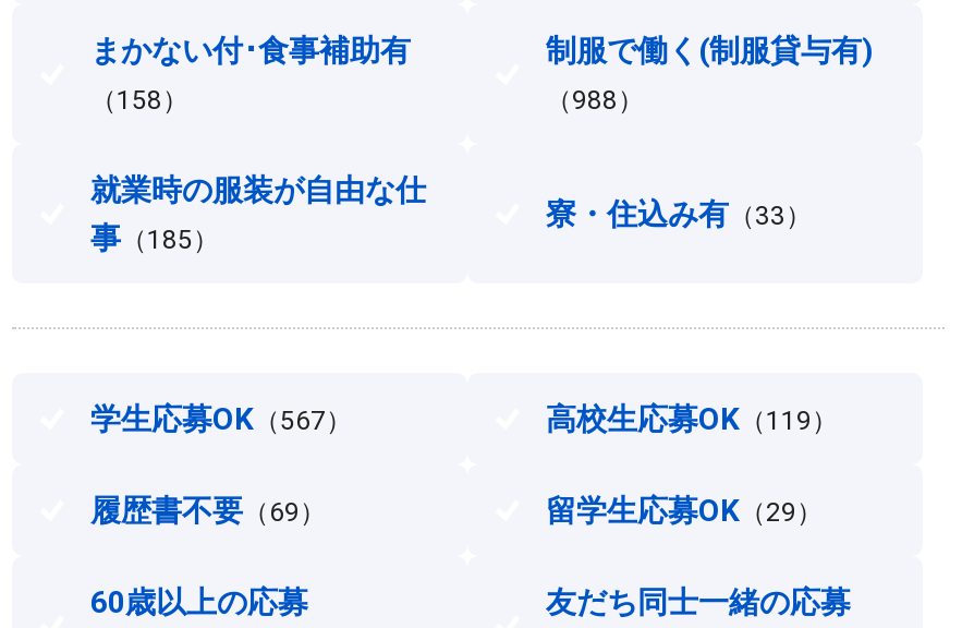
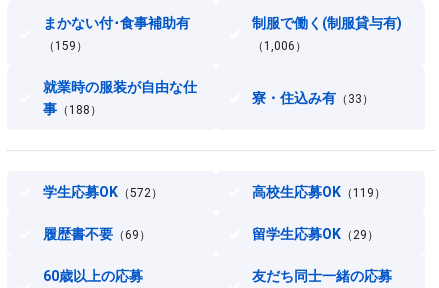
- （158）
+ （159）

- （988）
+ （1,006）

- 事（185）
+ 事（188）

- 学生応募OK（567）
+ 学生応募OK（572）
